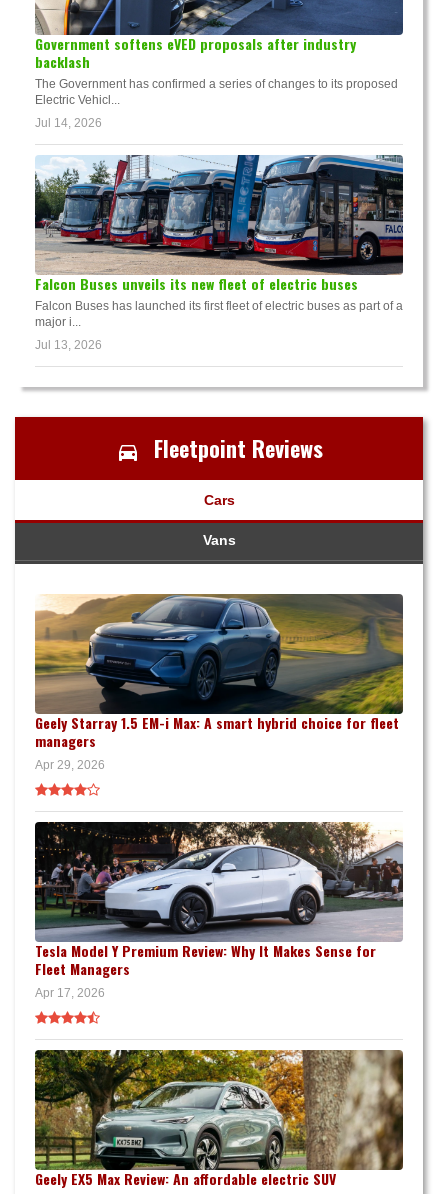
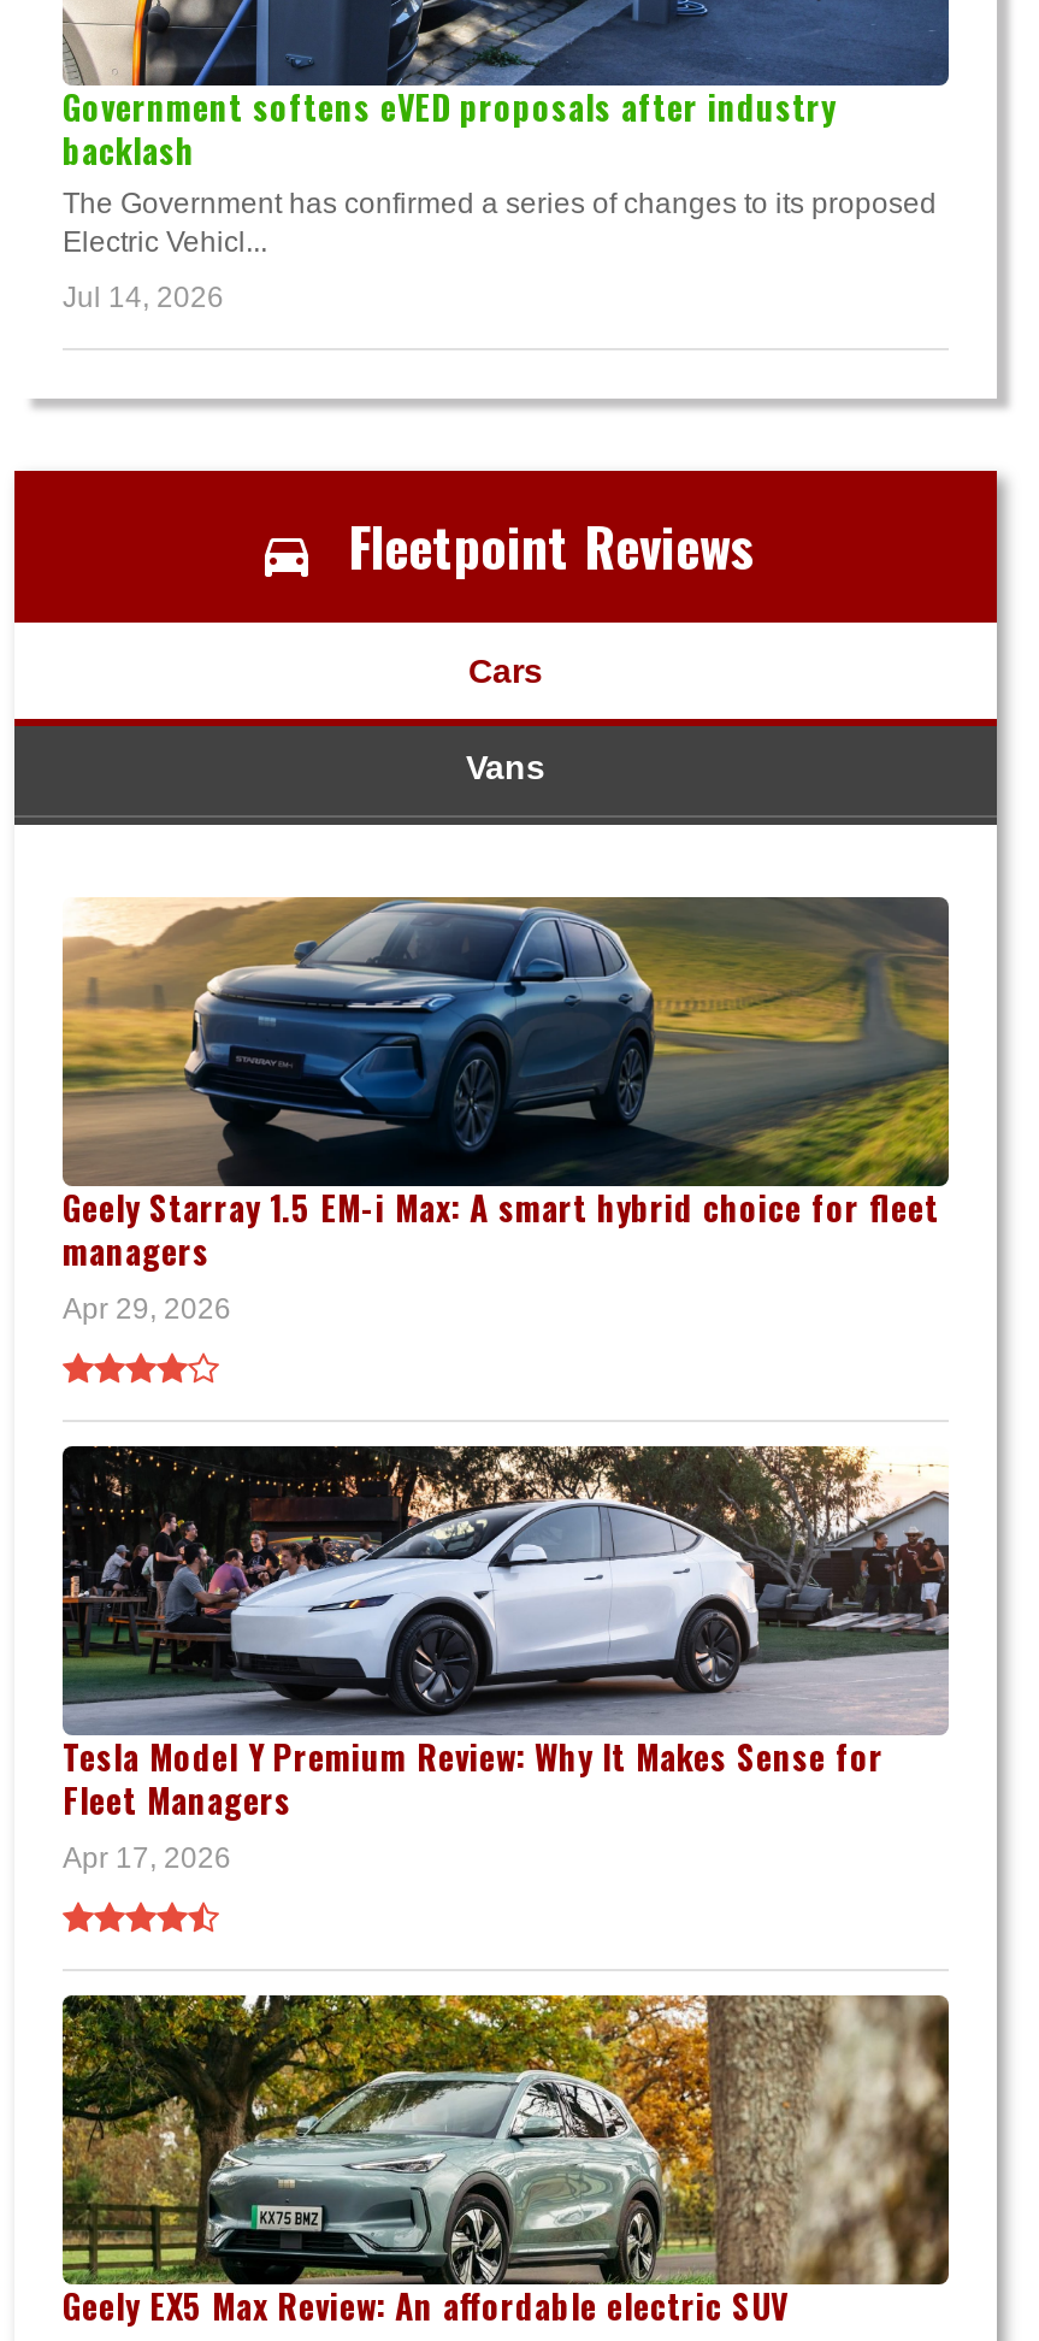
- [image]
- Falcon Buses unveils its new fleet of electric buses
- Falcon Buses has launched its first fleet of electric buses as part of a
- major i...
- Jul 13, 2026
